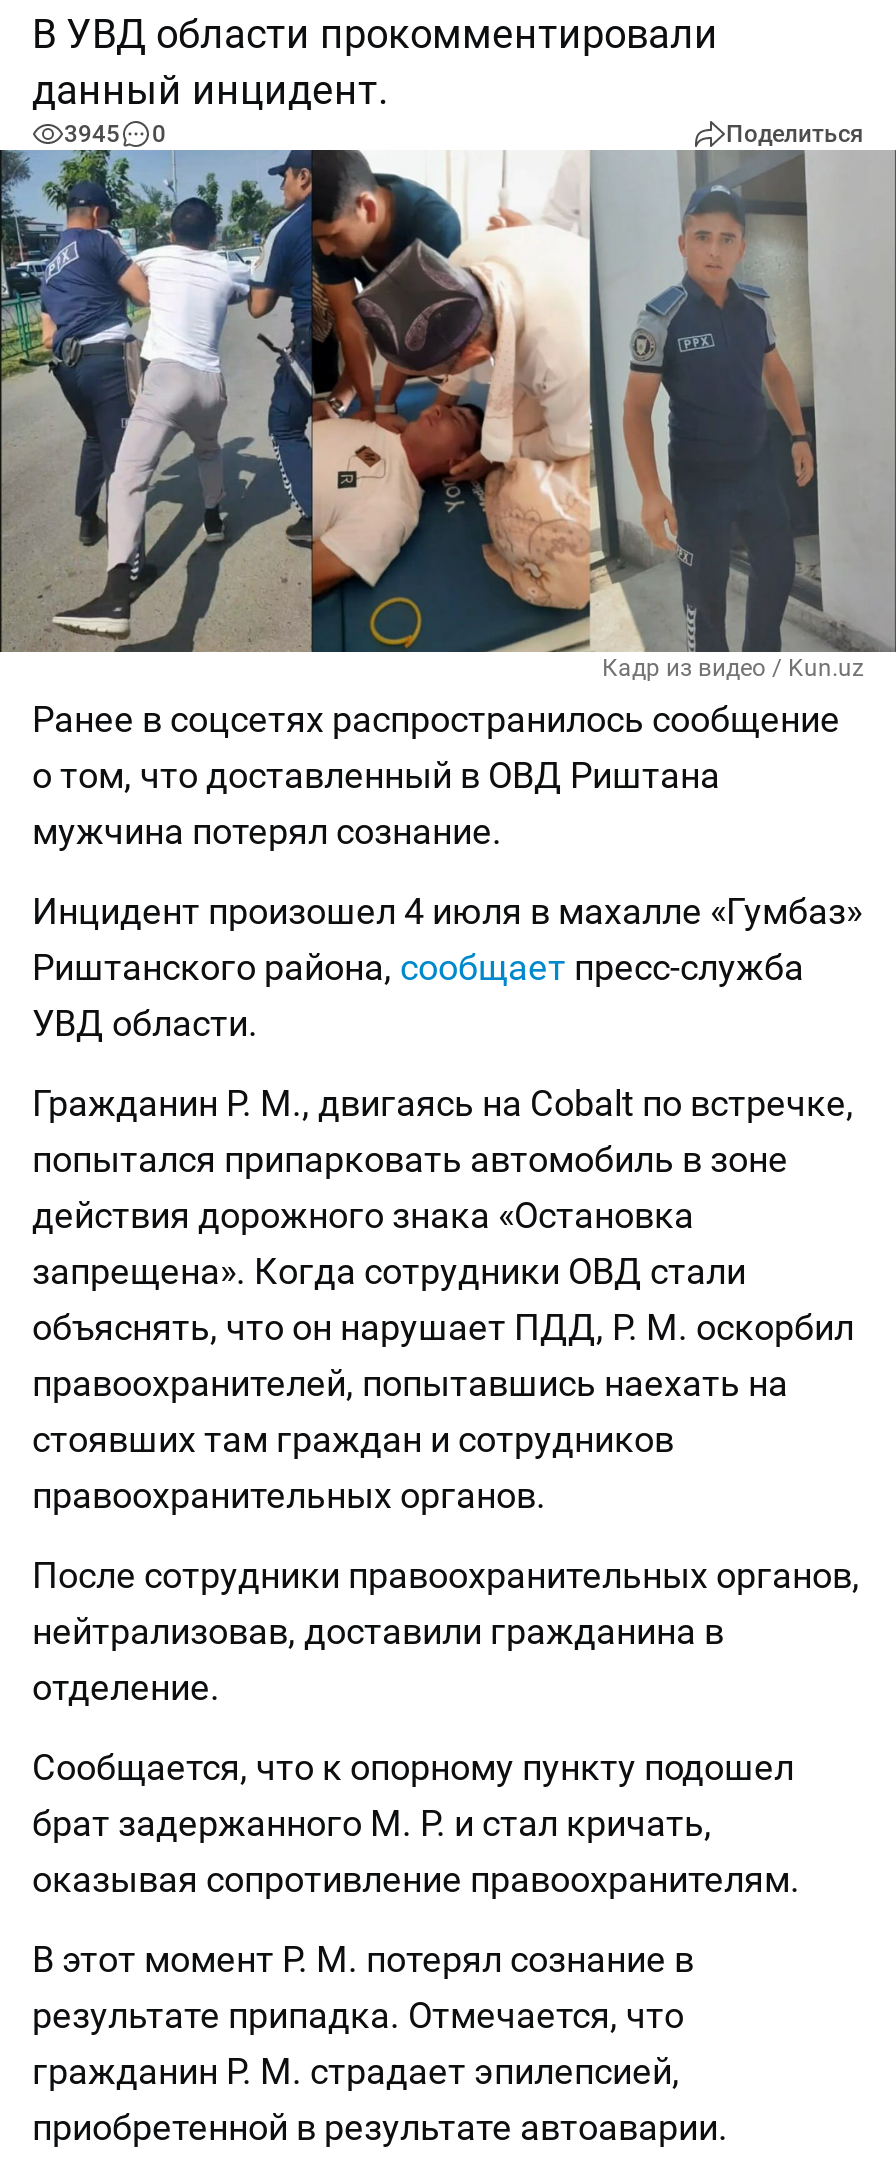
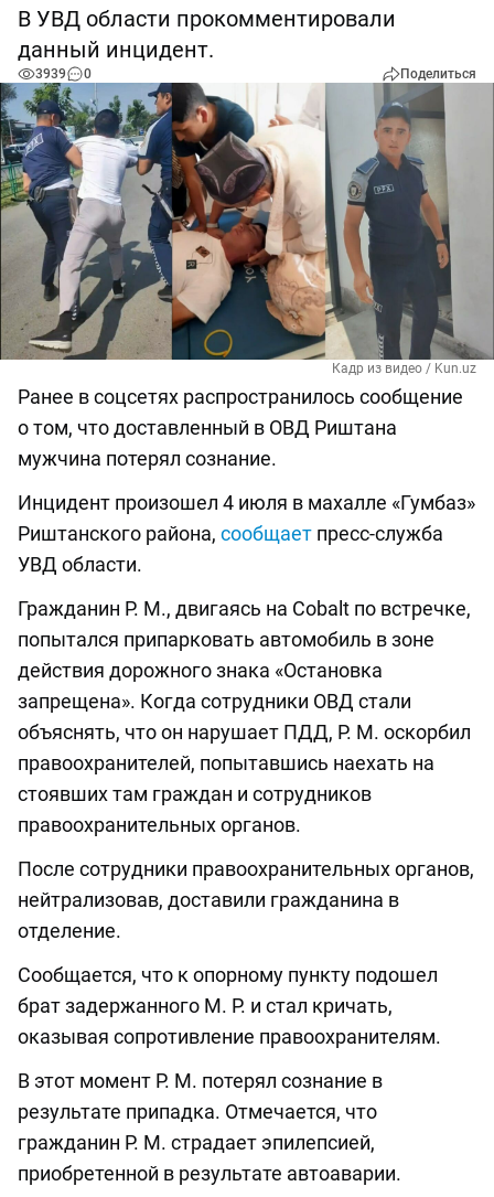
- 3945 0
+ 3939 0
